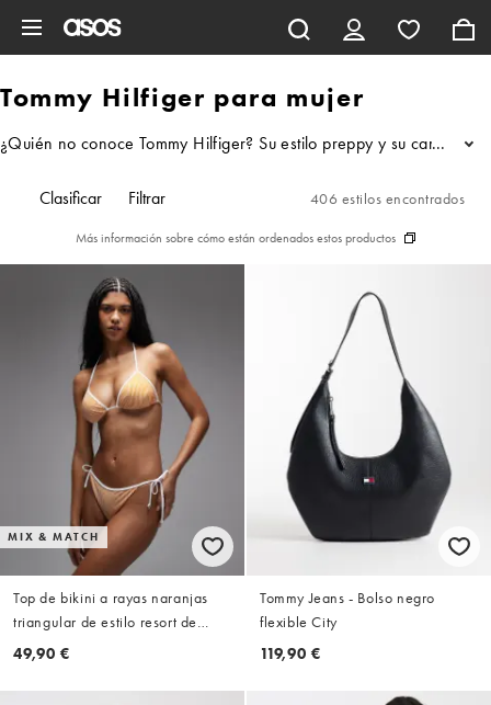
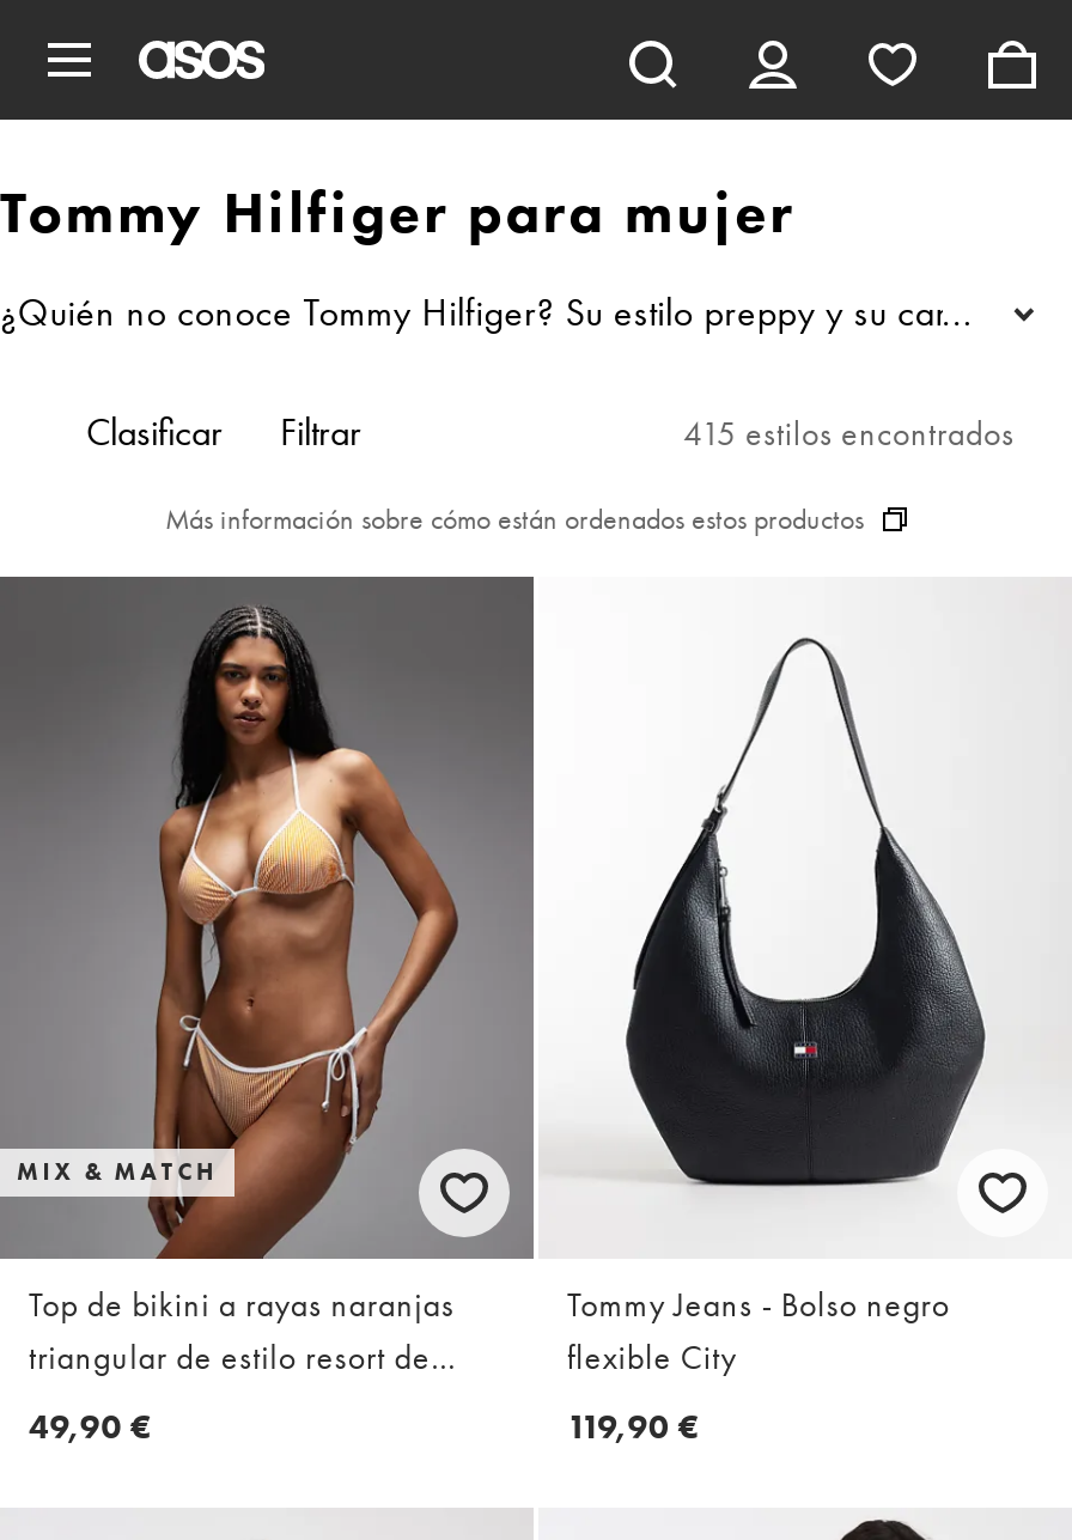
- 406 estilos encontrados
+ 415 estilos encontrados
